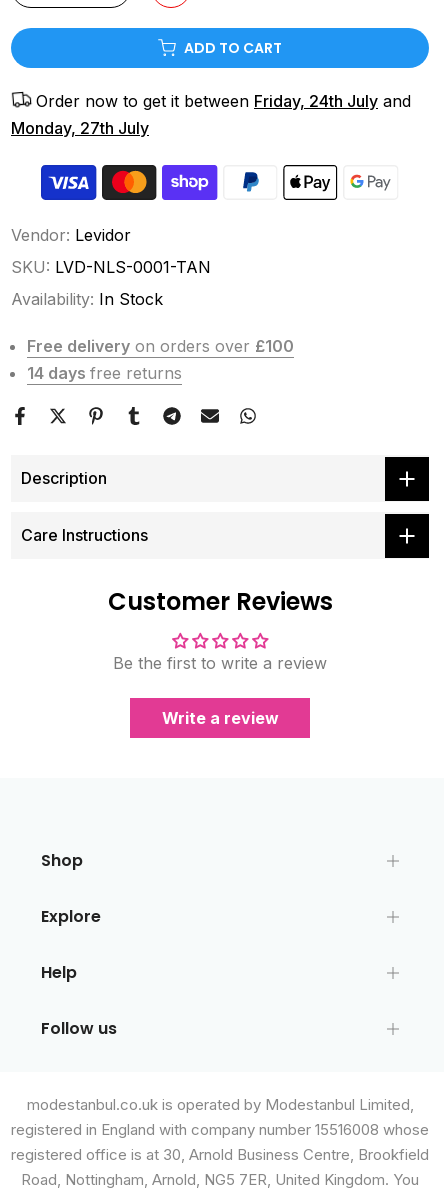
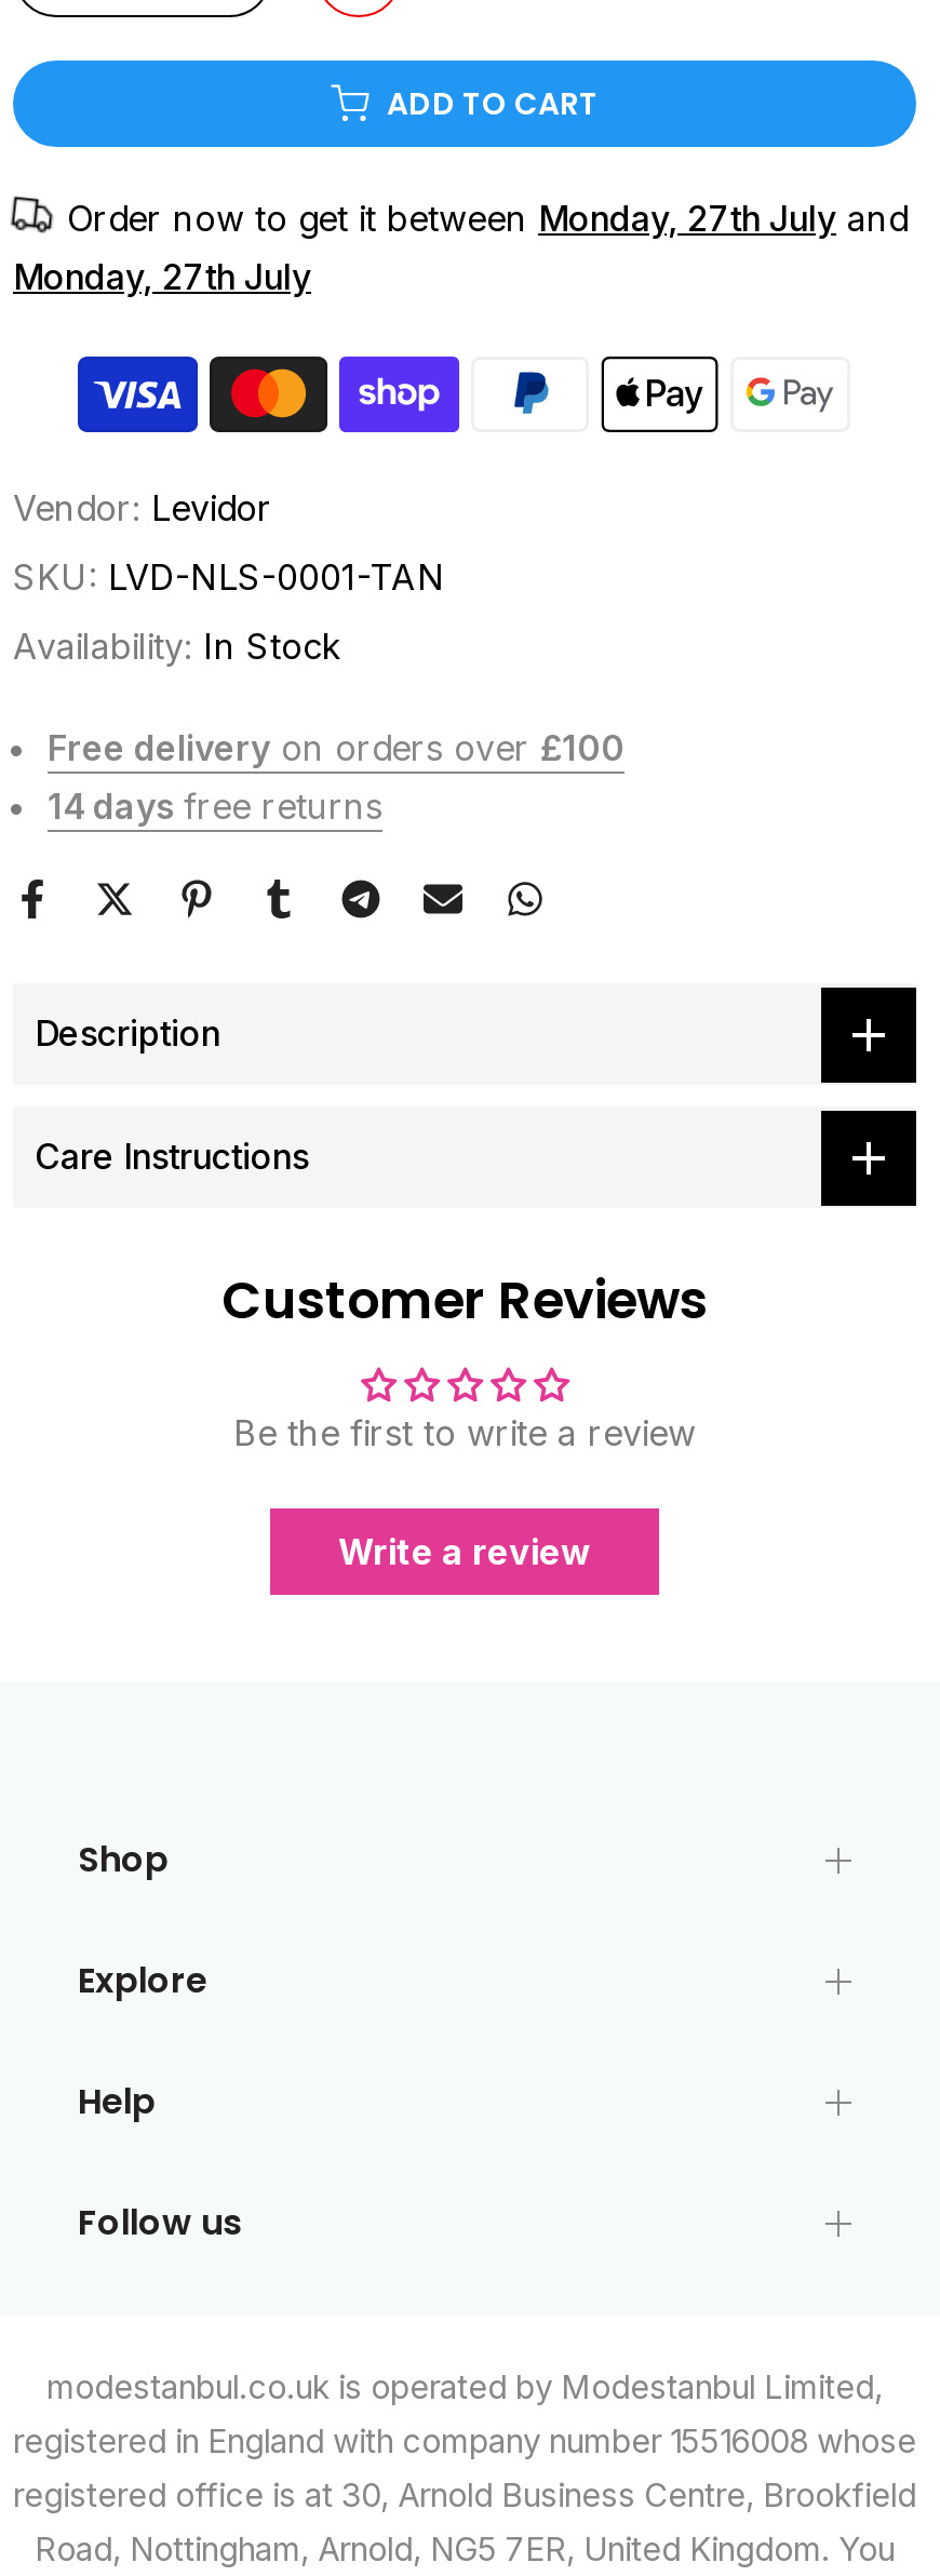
- Order now to get it between Friday, 24th July and
+ Order now to get it between Monday, 27th July and
